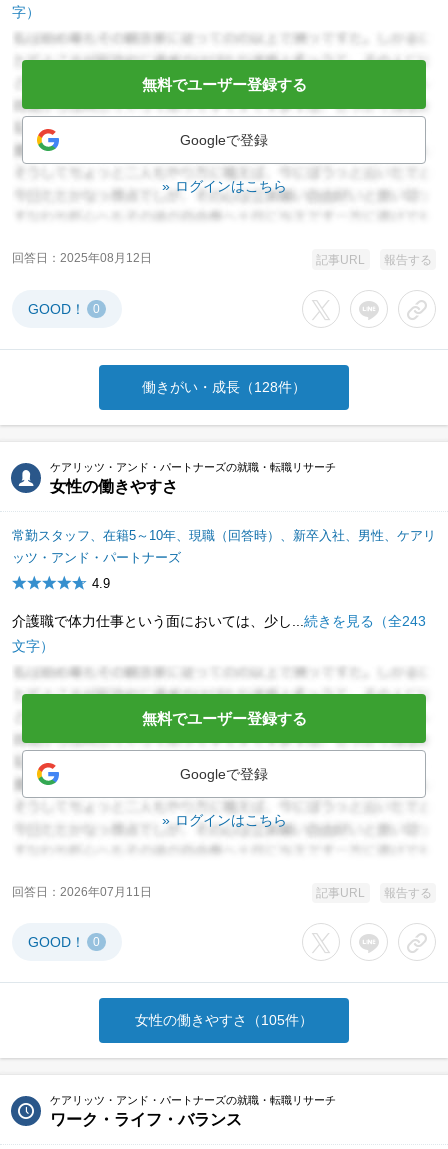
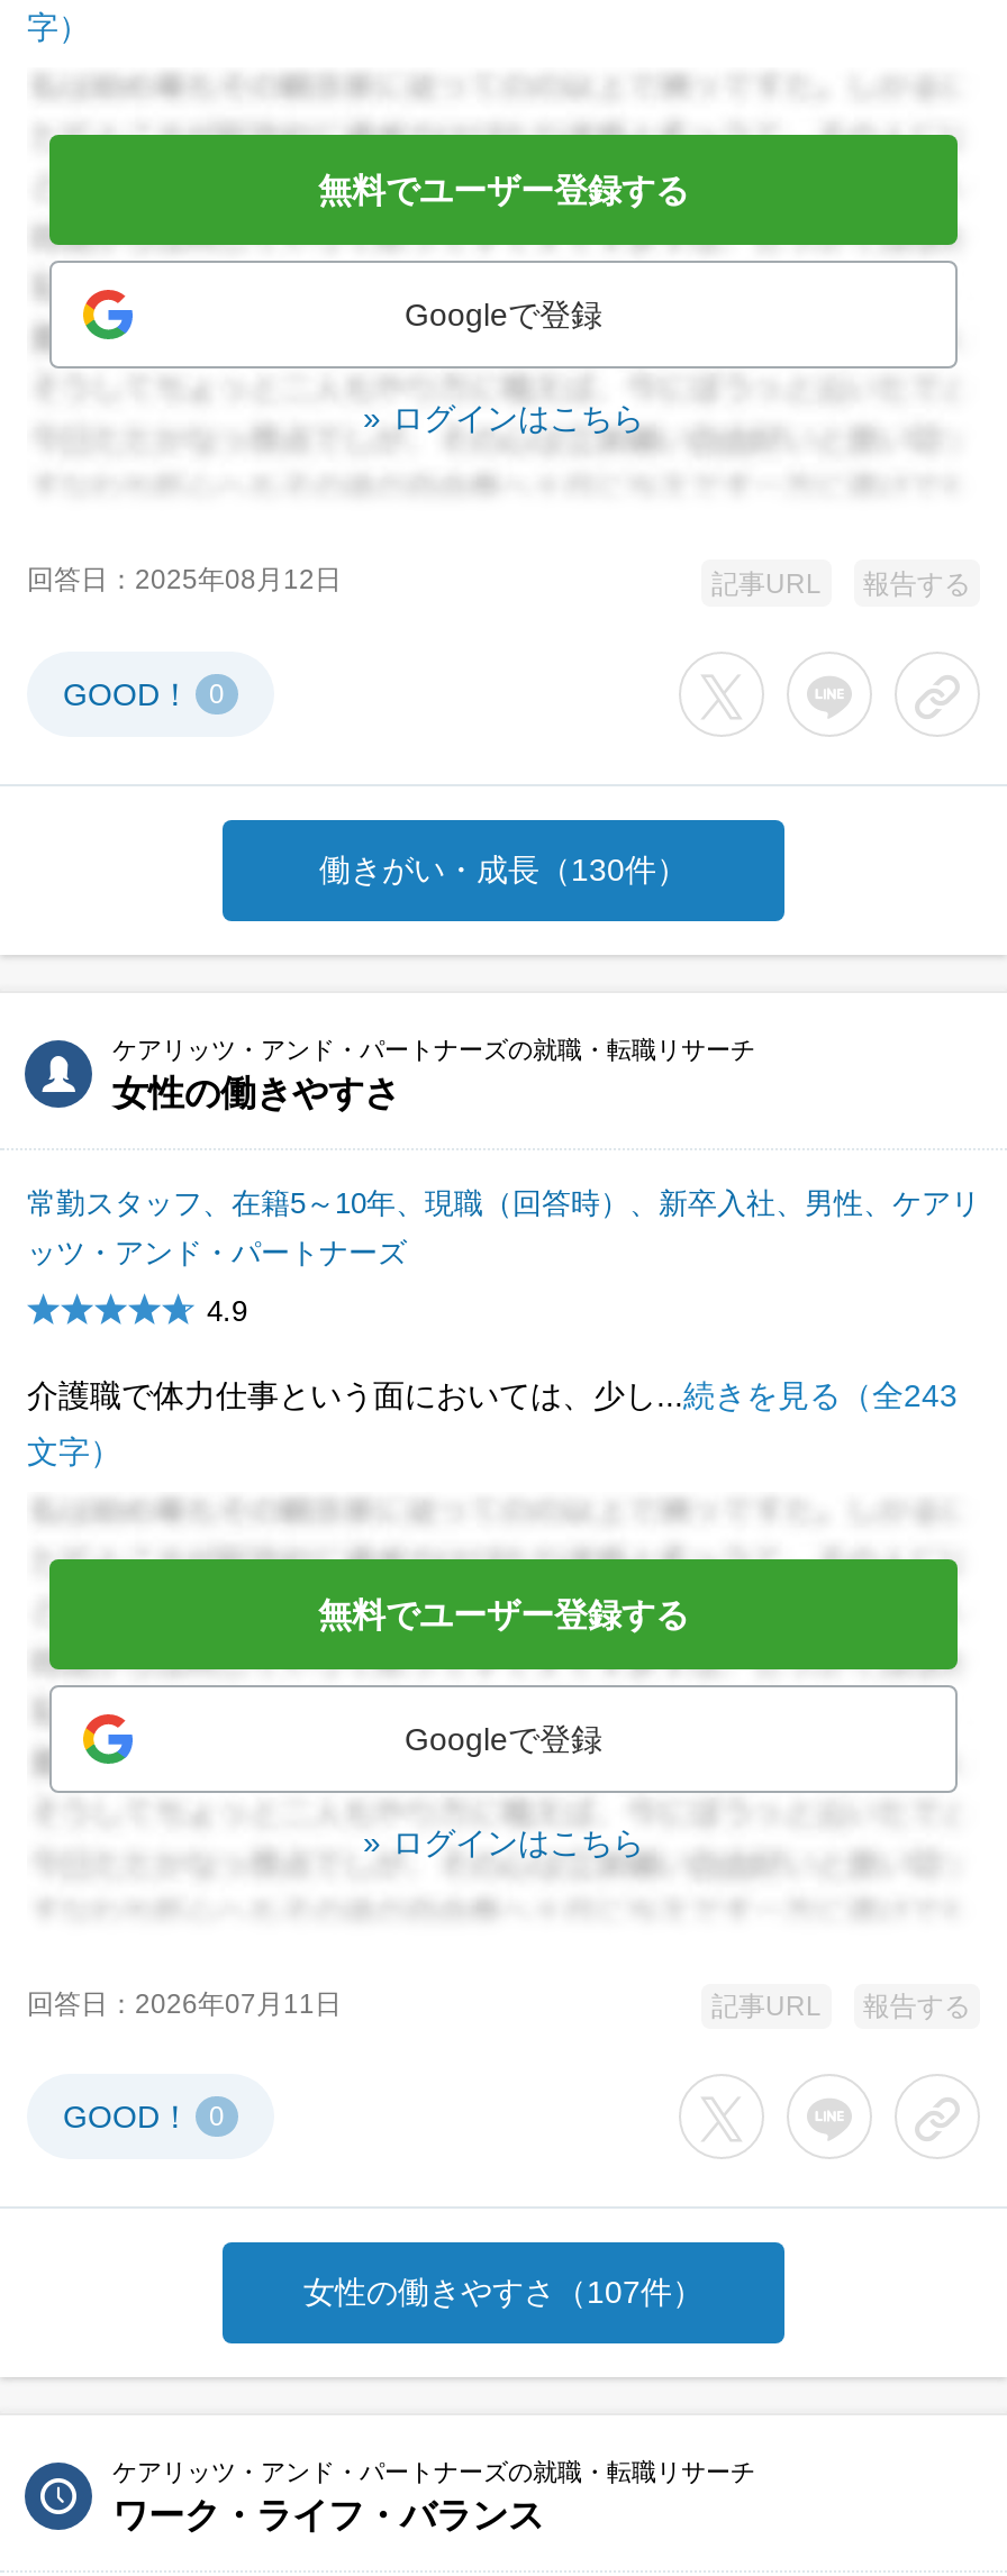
- 働きがい・成長（128件）
+ 働きがい・成長（130件）

- 女性の働きやすさ（105件）
+ 女性の働きやすさ（107件）
